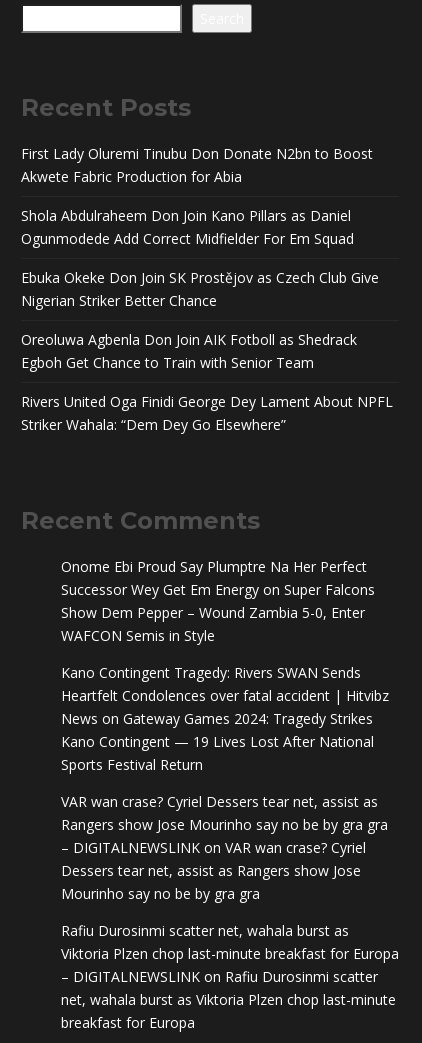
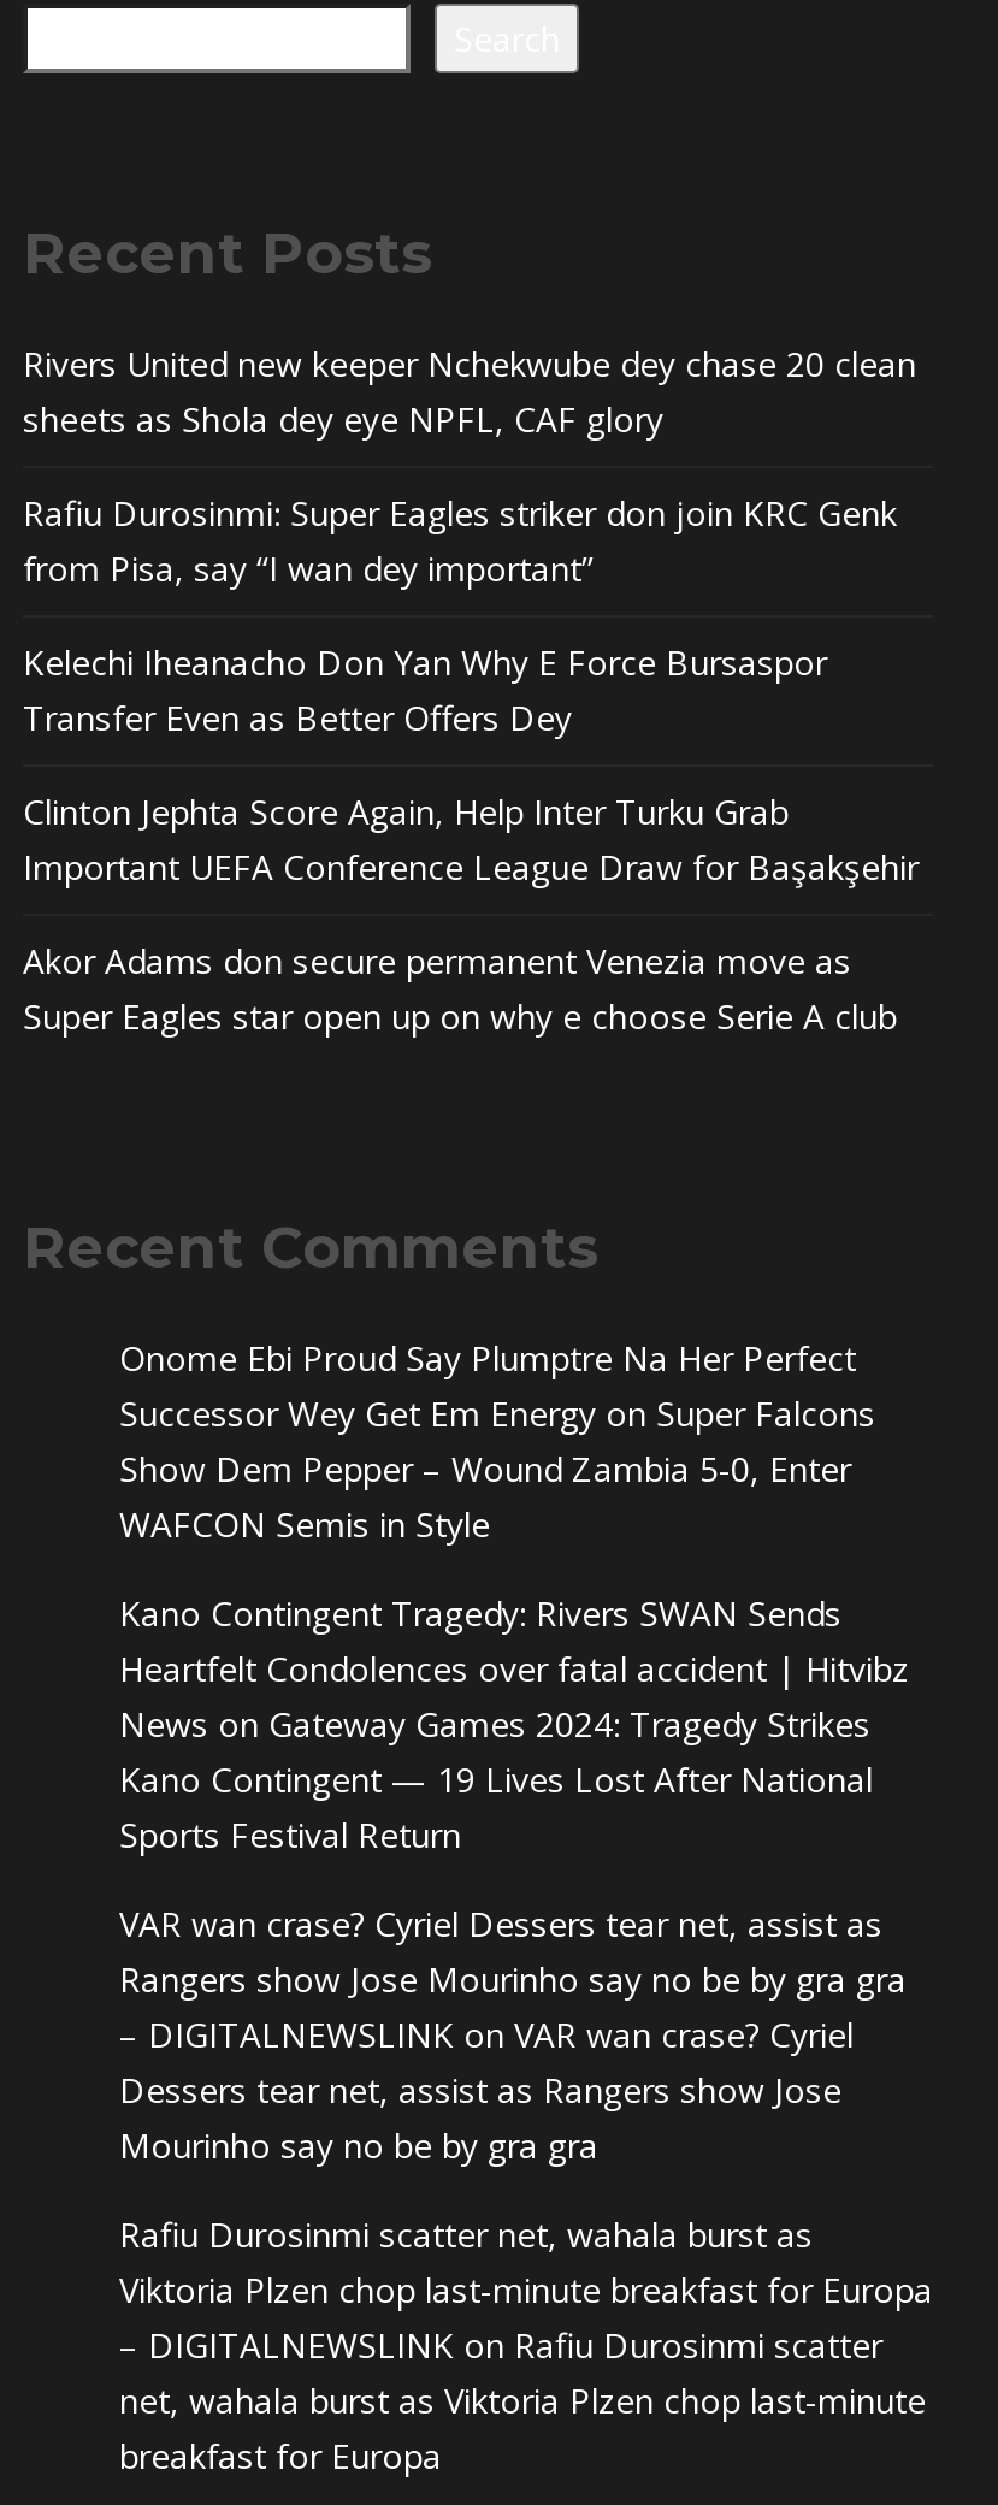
- First Lady Oluremi Tinubu Don Donate N2bn to Boost
- Akwete Fabric Production for Abia
+ Rivers United new keeper Nchekwube dey chase 20 clean
+ sheets as Shola dey eye NPFL, CAF glory

- Shola Abdulraheem Don Join Kano Pillars as Daniel
- Ogunmodede Add Correct Midfielder For Em Squad
+ Rafiu Durosinmi: Super Eagles striker don join KRC Genk
+ from Pisa, say “I wan dey important”

- Ebuka Okeke Don Join SK Prostějov as Czech Club Give
- Nigerian Striker Better Chance
+ Kelechi Iheanacho Don Yan Why E Force Bursaspor
+ Transfer Even as Better Offers Dey

- Oreoluwa Agbenla Don Join AIK Fotboll as Shedrack
- Egboh Get Chance to Train with Senior Team
+ Clinton Jephta Score Again, Help Inter Turku Grab
+ Important UEFA Conference League Draw for Başakşehir

- Rivers United Oga Finidi George Dey Lament About NPFL
- Striker Wahala: “Dem Dey Go Elsewhere”
+ Akor Adams don secure permanent Venezia move as
+ Super Eagles star open up on why e choose Serie A club
